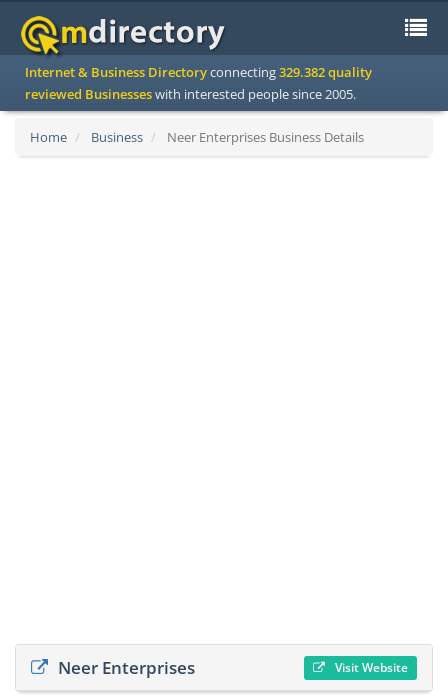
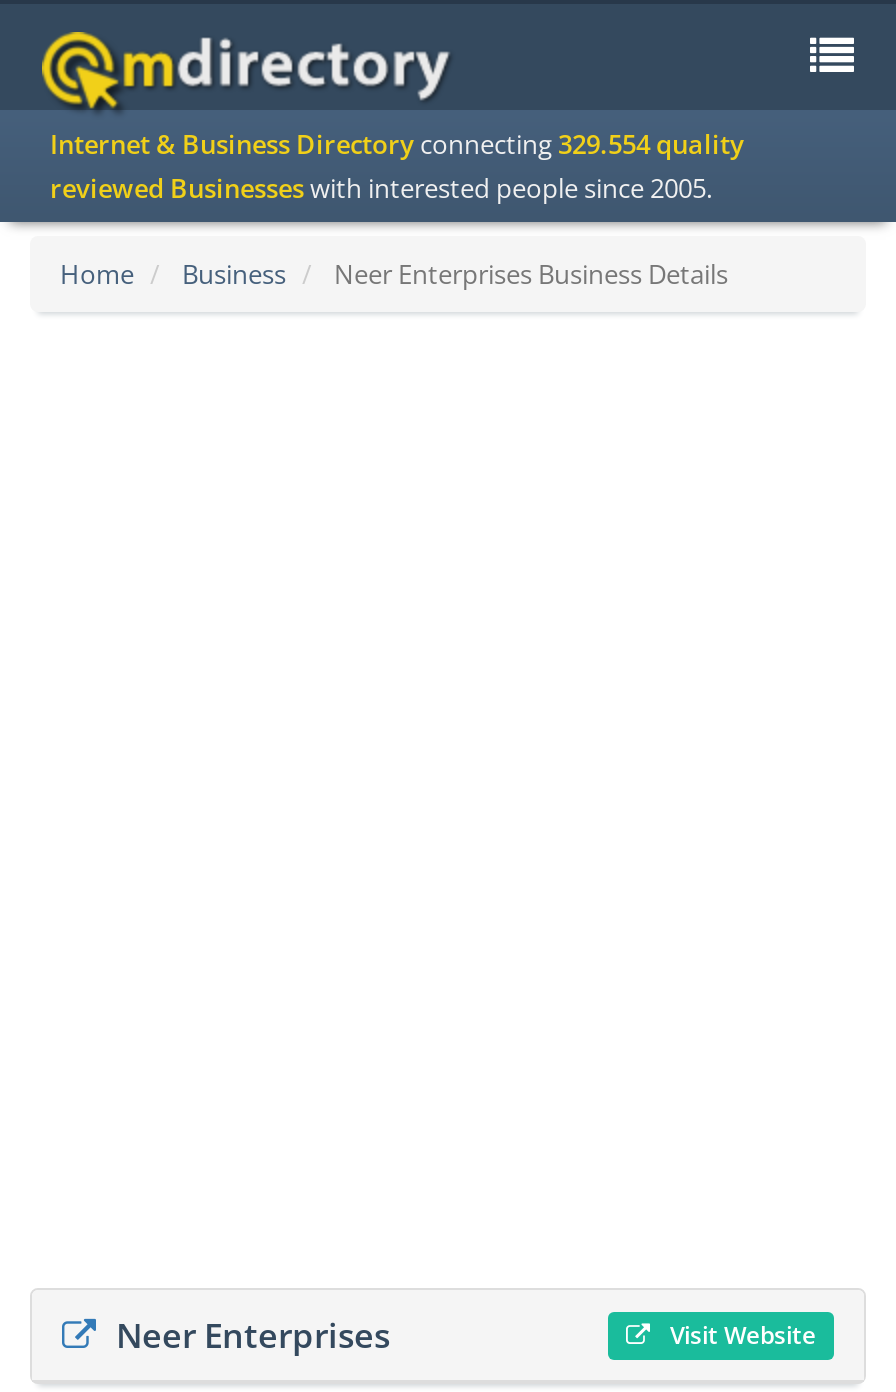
- Internet & Business Directory connecting 329.382 quality
+ Internet & Business Directory connecting 329.554 quality
